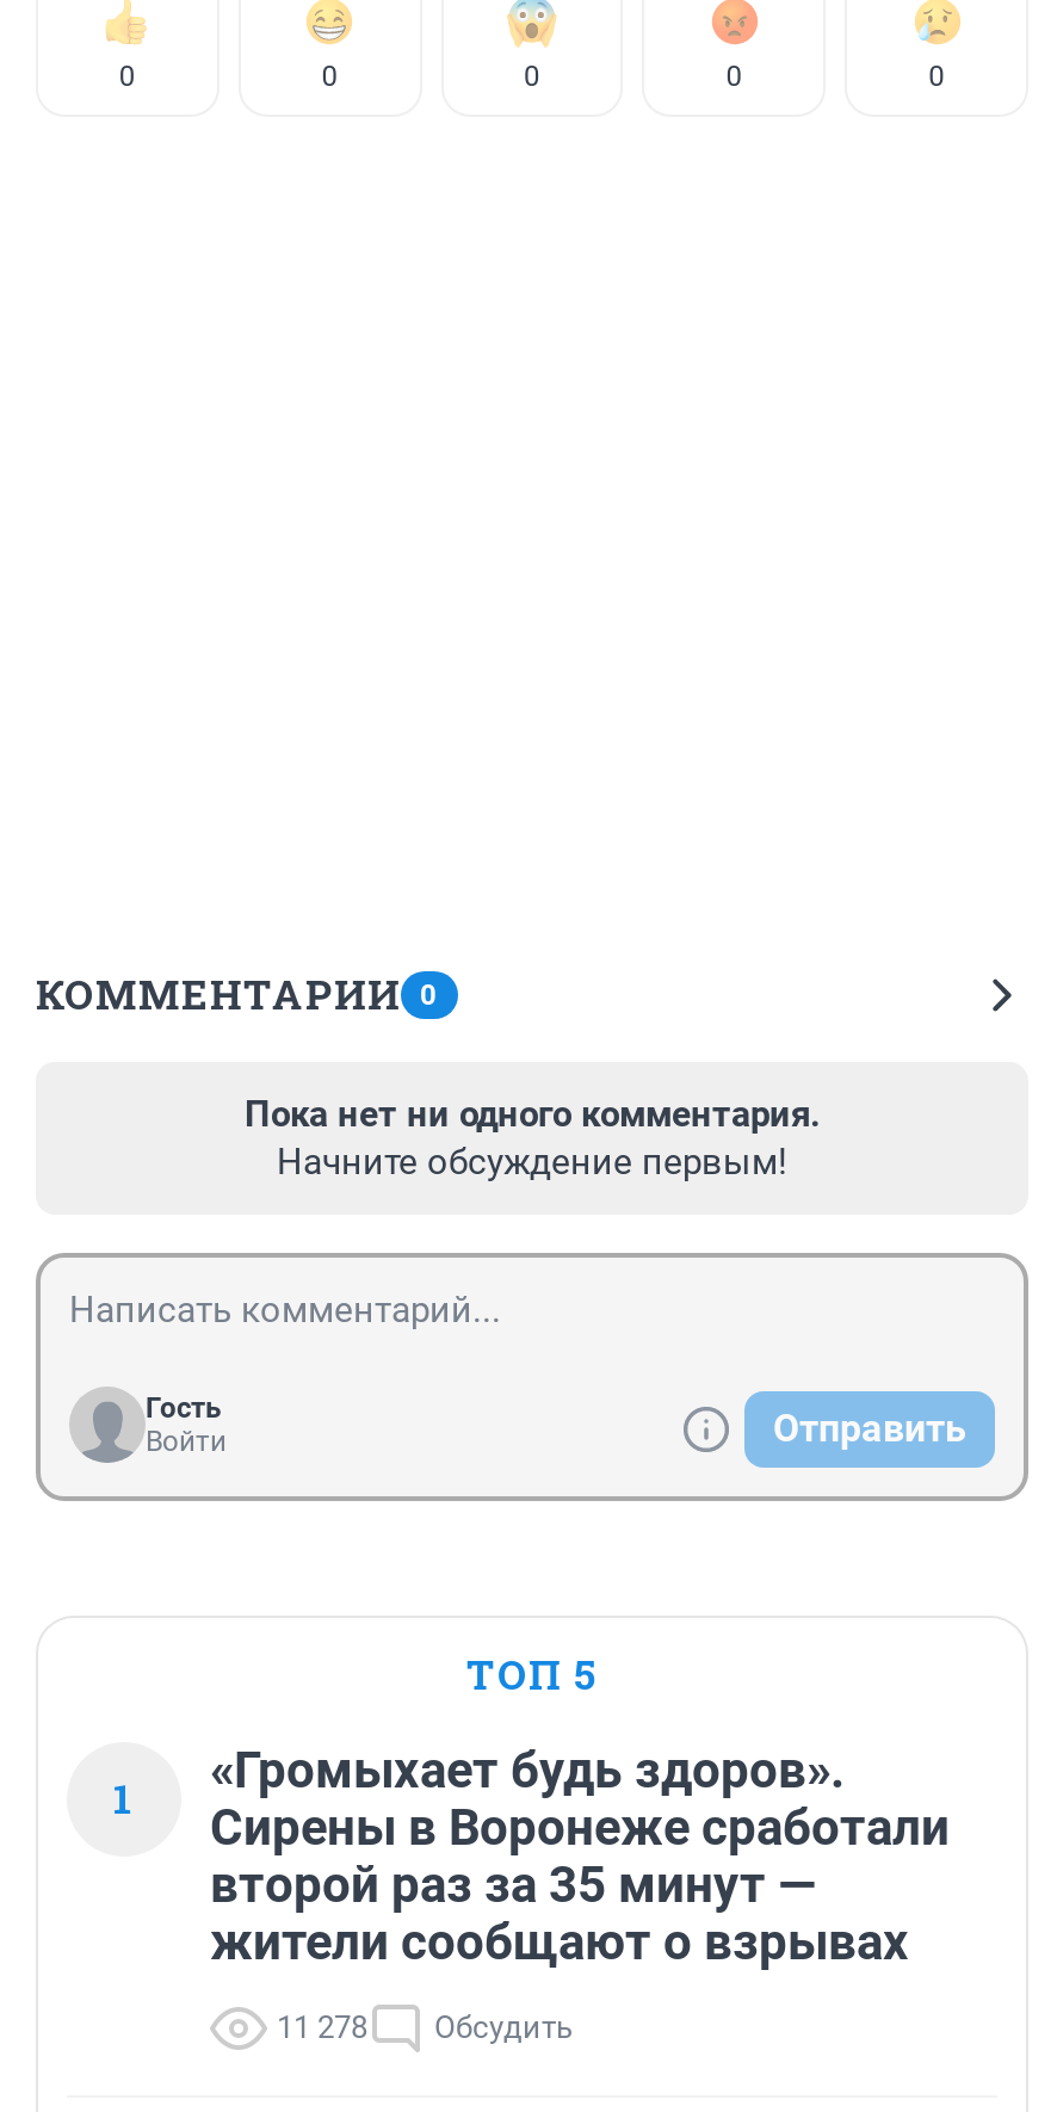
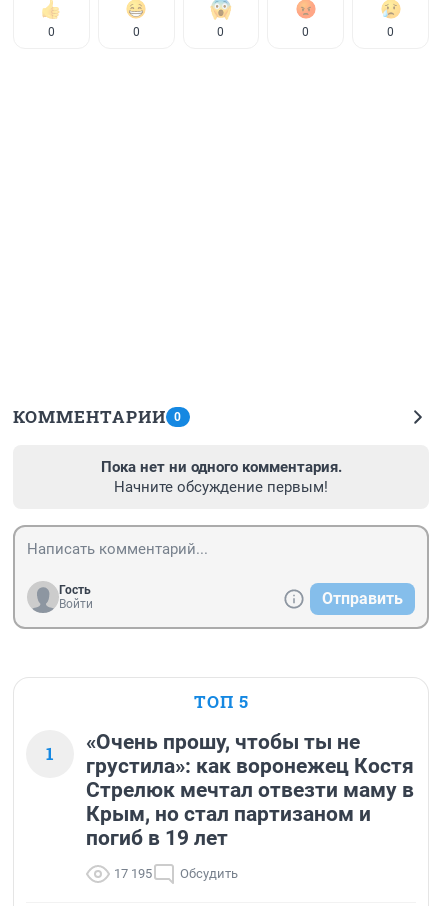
- «Громыхает будь здоров».
- Сирены в Воронеже сработали
- второй раз за 35 минут —
- жители сообщают о взрывах
+ «Очень прошу, чтобы ты не
+ грустила»: как воронежец Костя
+ Стрелюк мечтал отвезти маму в
+ Крым, но стал партизаном и
+ погиб в 19 лет

- 11 278 Обсудить
+ 17 195 Обсудить
